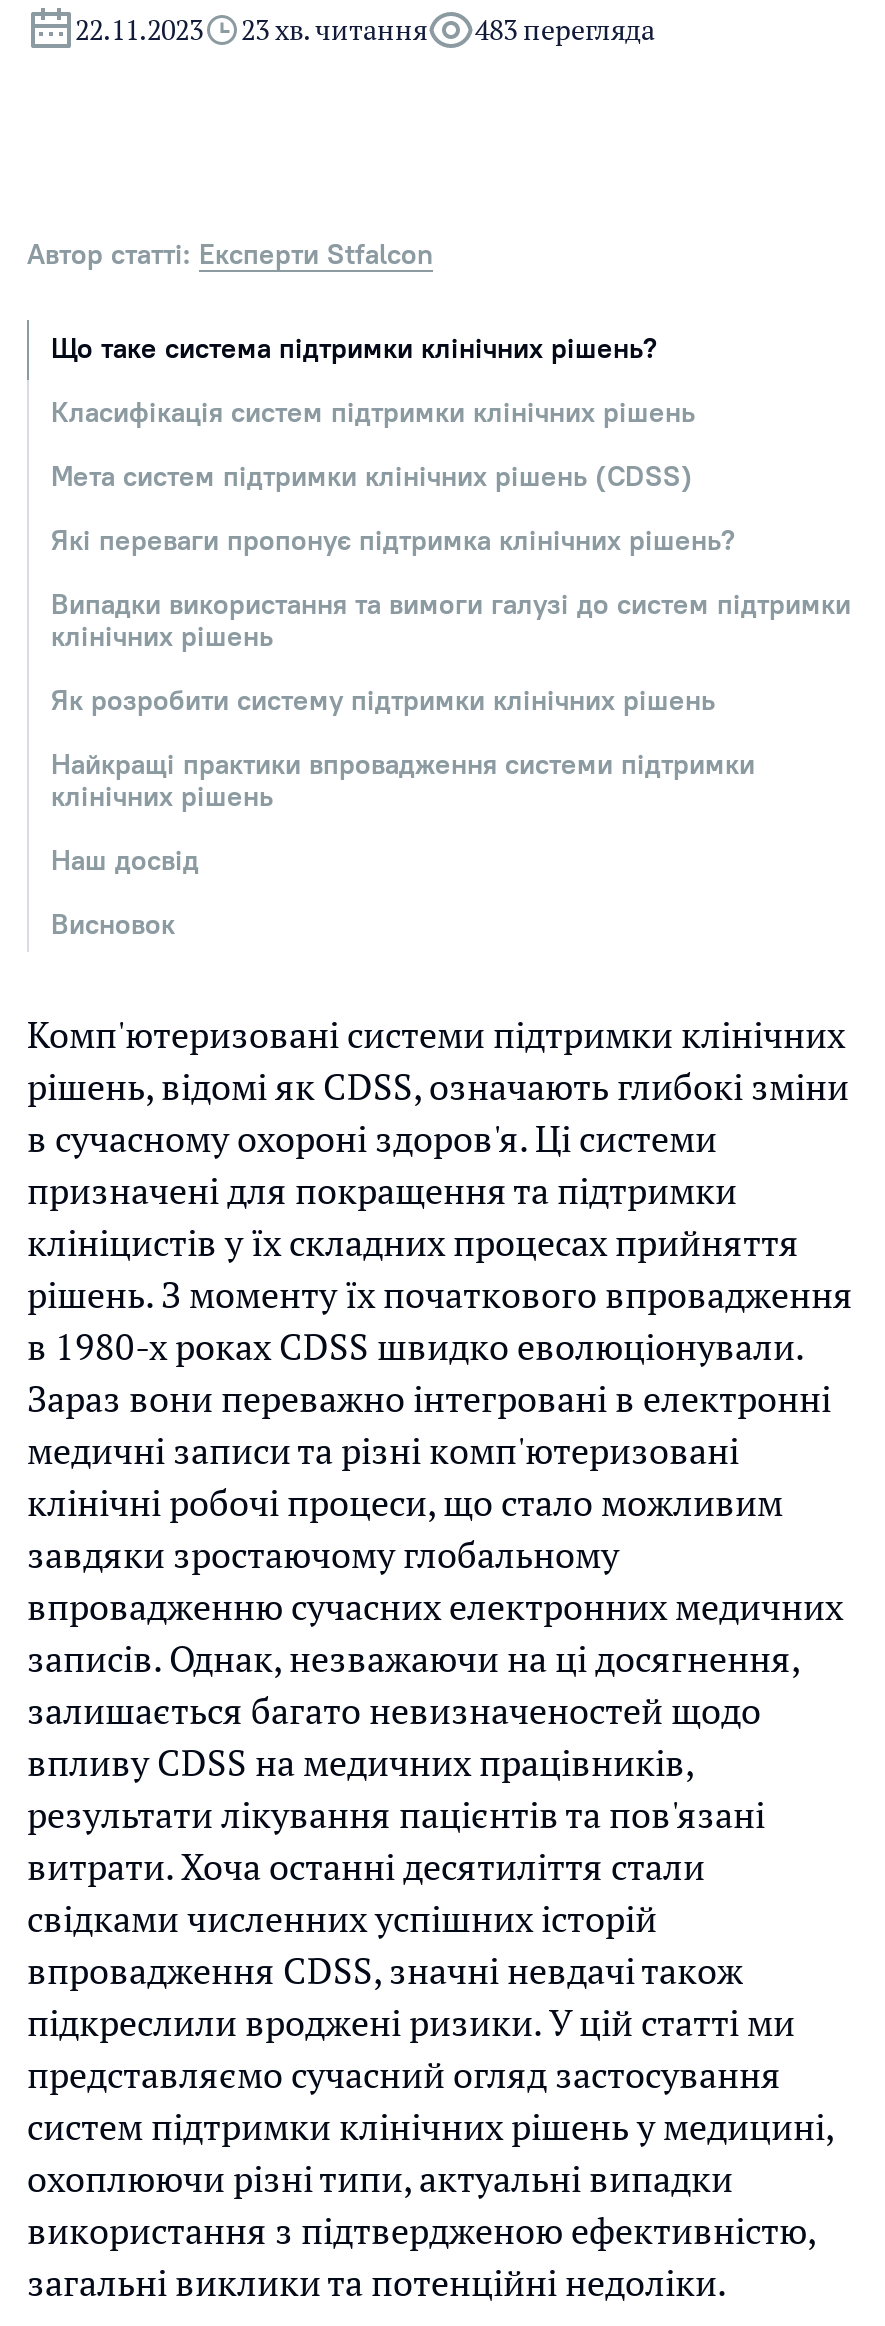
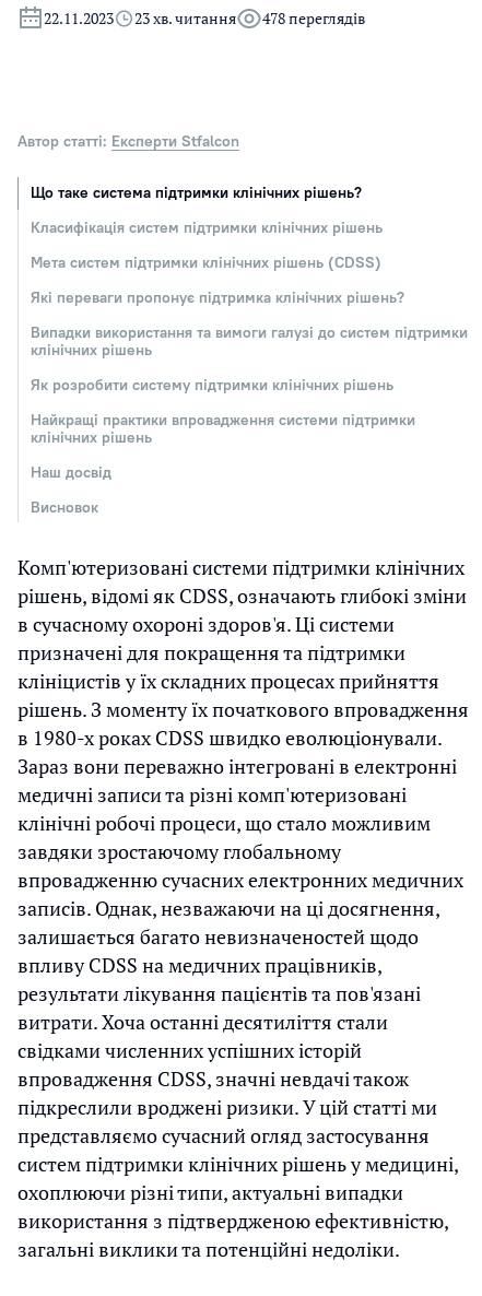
- 22.11.2023 23 хв. читання 483 перегляда
+ 22.11.2023 23 хв. читання 478 переглядів
